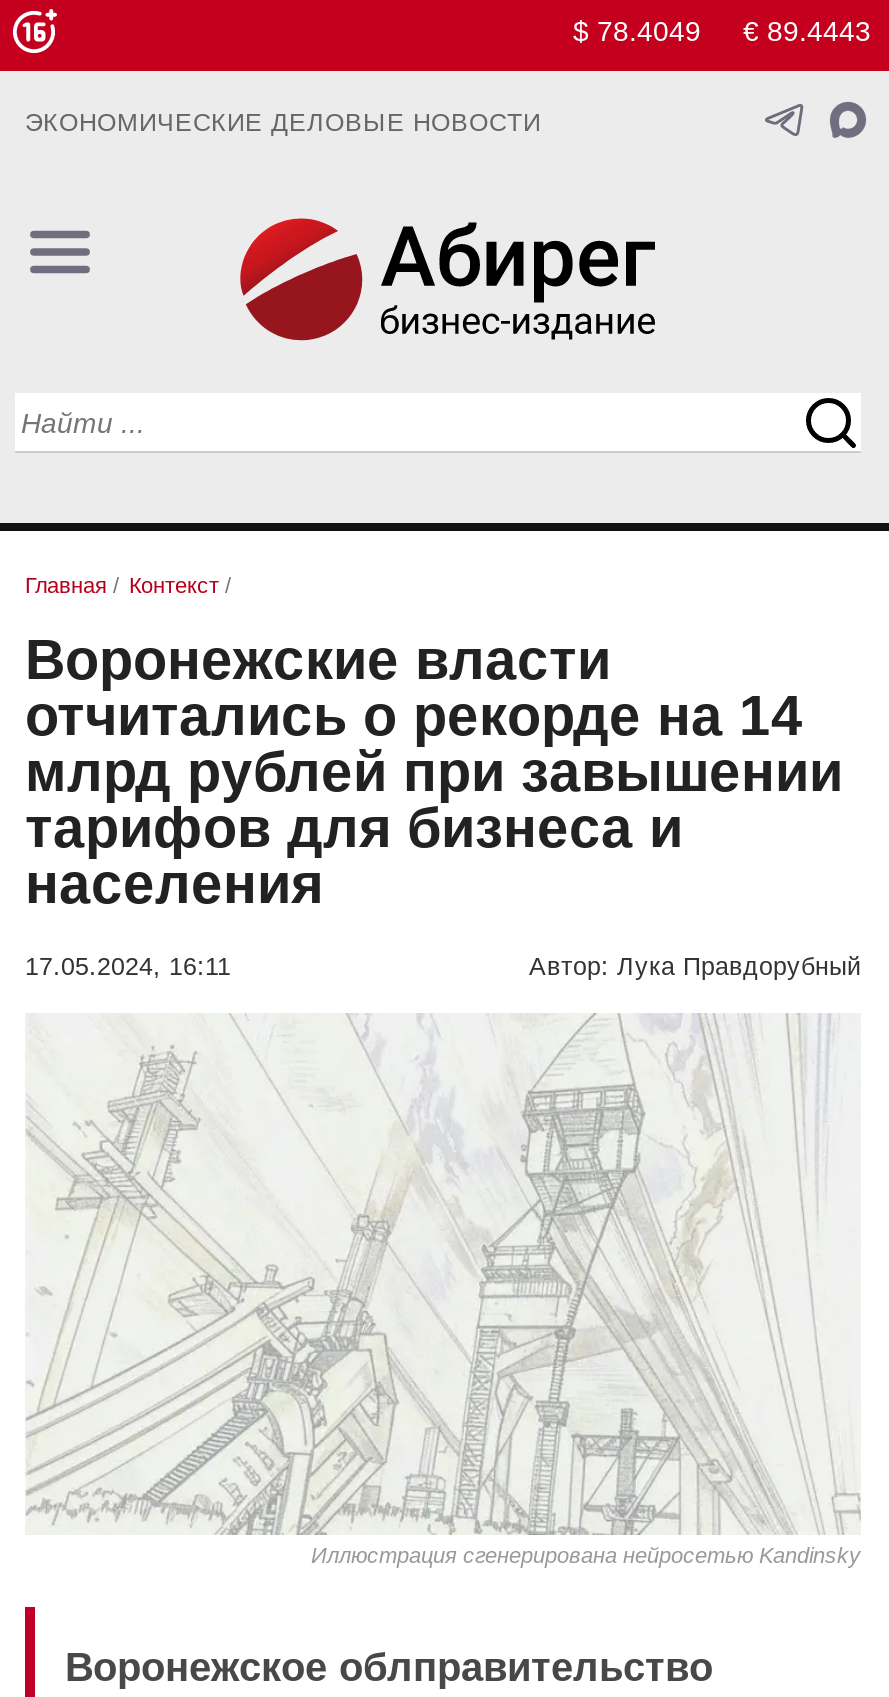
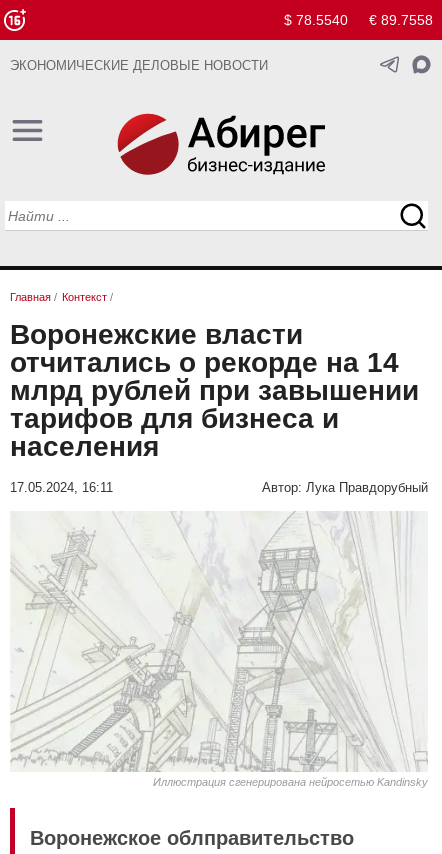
- $ 78.4049
+ $ 78.5540

- € 89.4443
+ € 89.7558
